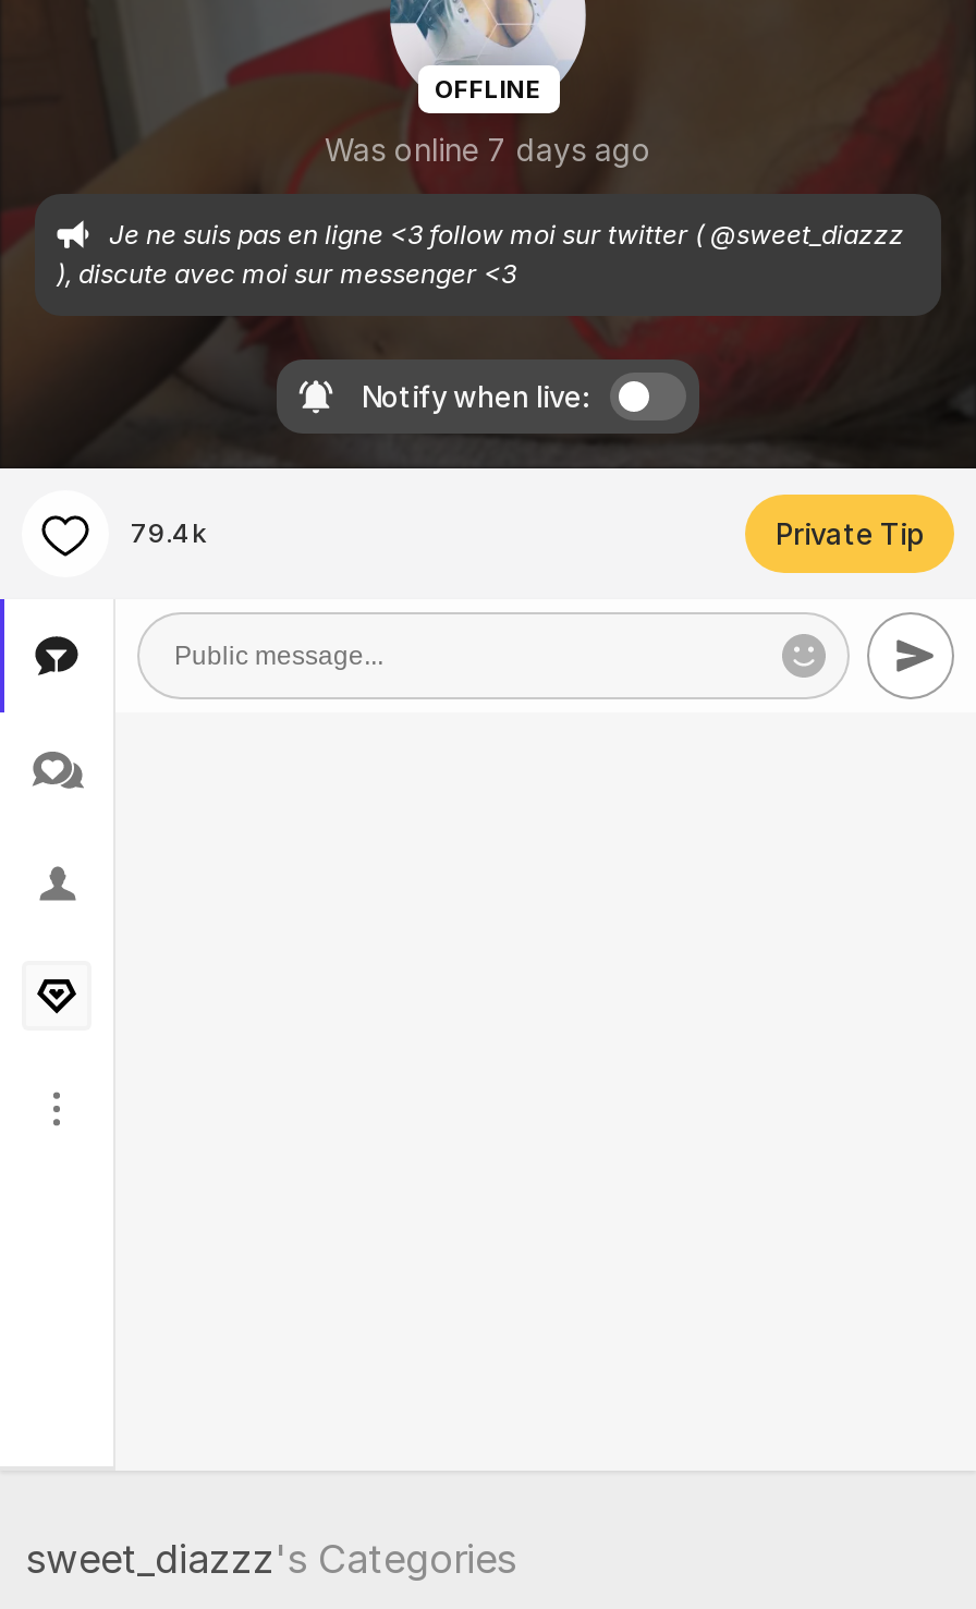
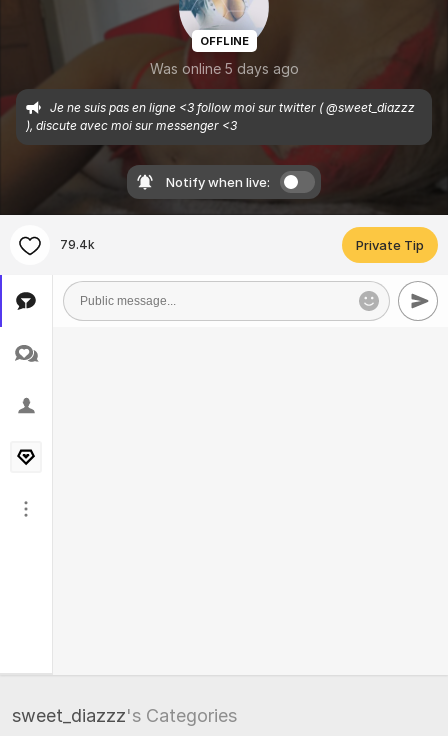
- Was online 7 days ago
+ Was online 5 days ago
